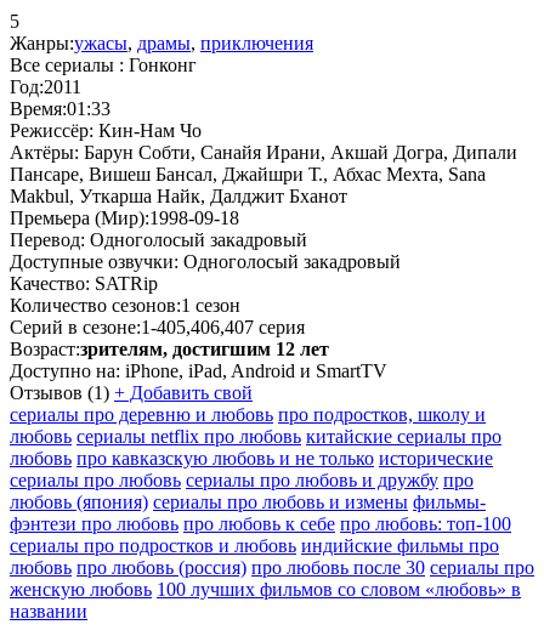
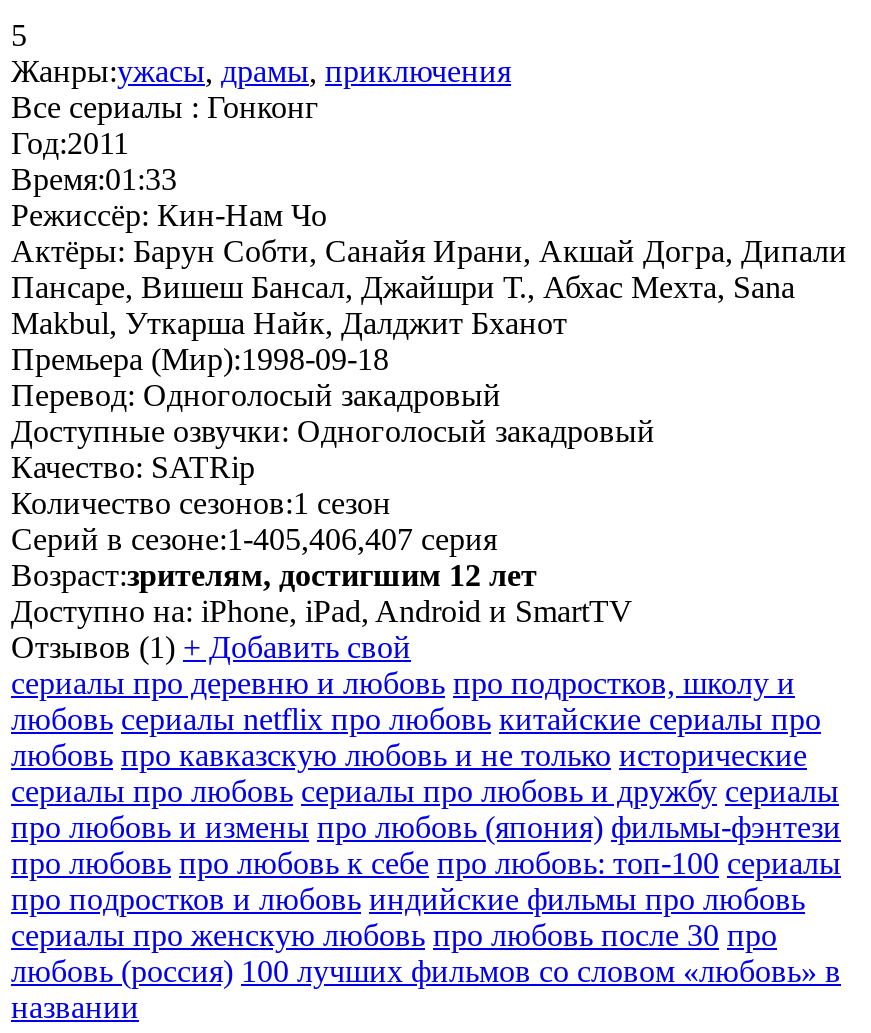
- сериалы про любовь сериалы про любовь и дружбу про
- любовь (япония) сериалы про любовь и измены фильмы-
- фэнтези про любовь про любовь к себе про любовь: топ-100
- сериалы про подростков и любовь индийские фильмы про
- любовь про любовь (россия) про любовь после 30 сериалы про
- женскую любовь 100 лучших фильмов со словом «любовь» в
+ сериалы про любовь сериалы про любовь и дружбу сериалы
+ про любовь и измены про любовь (япония) фильмы-фэнтези
+ про любовь про любовь к себе про любовь: топ-100 сериалы
+ про подростков и любовь индийские фильмы про любовь
+ сериалы про женскую любовь про любовь после 30 про
+ любовь (россия) 100 лучших фильмов со словом «любовь» в
